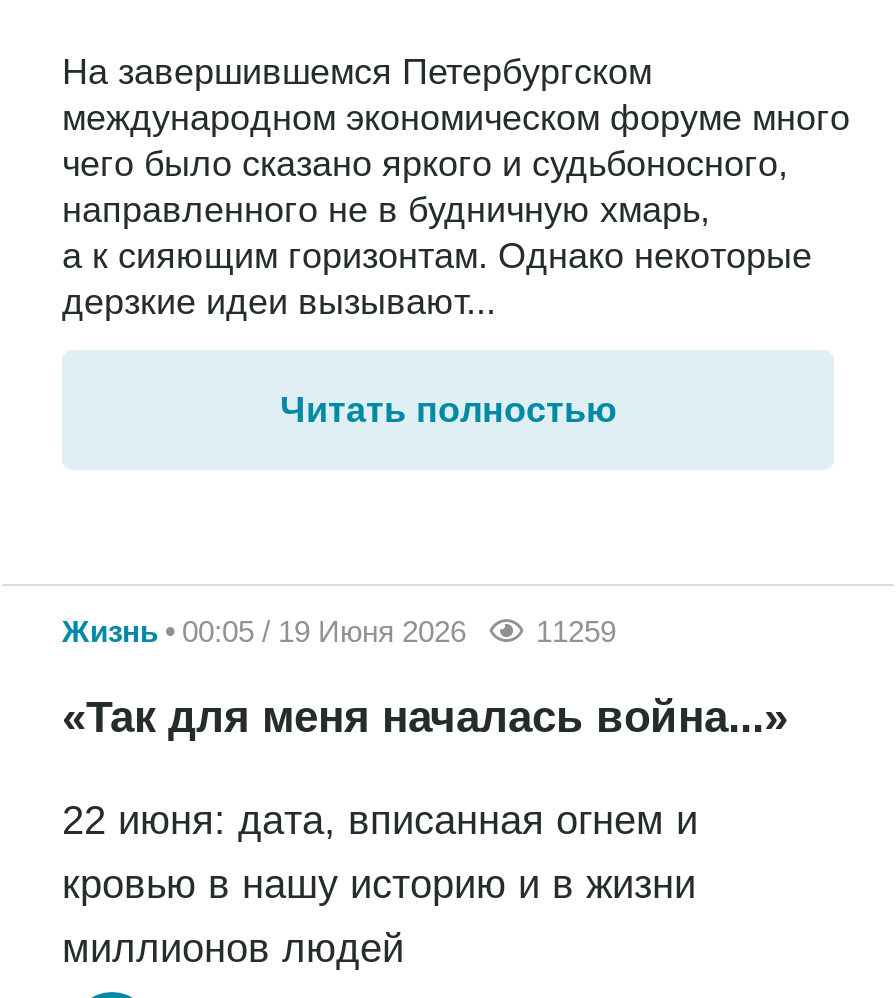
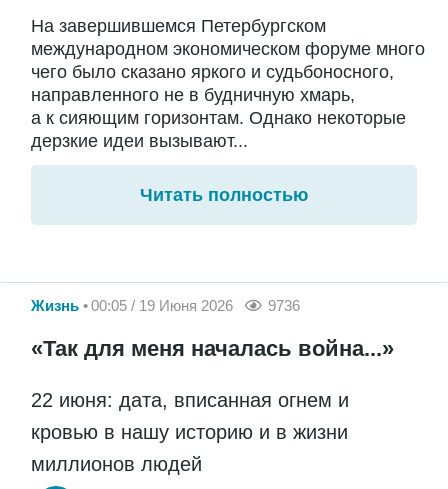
- 11259
+ 9736
